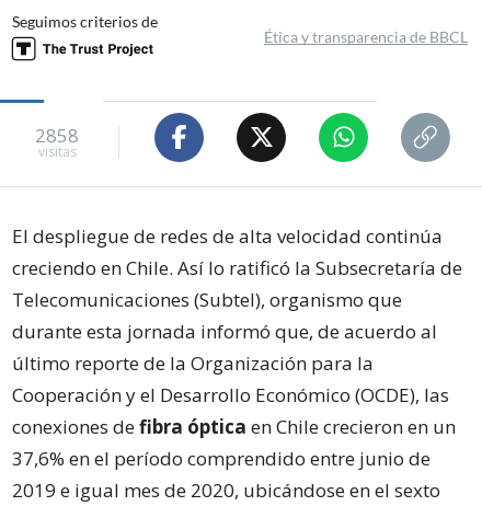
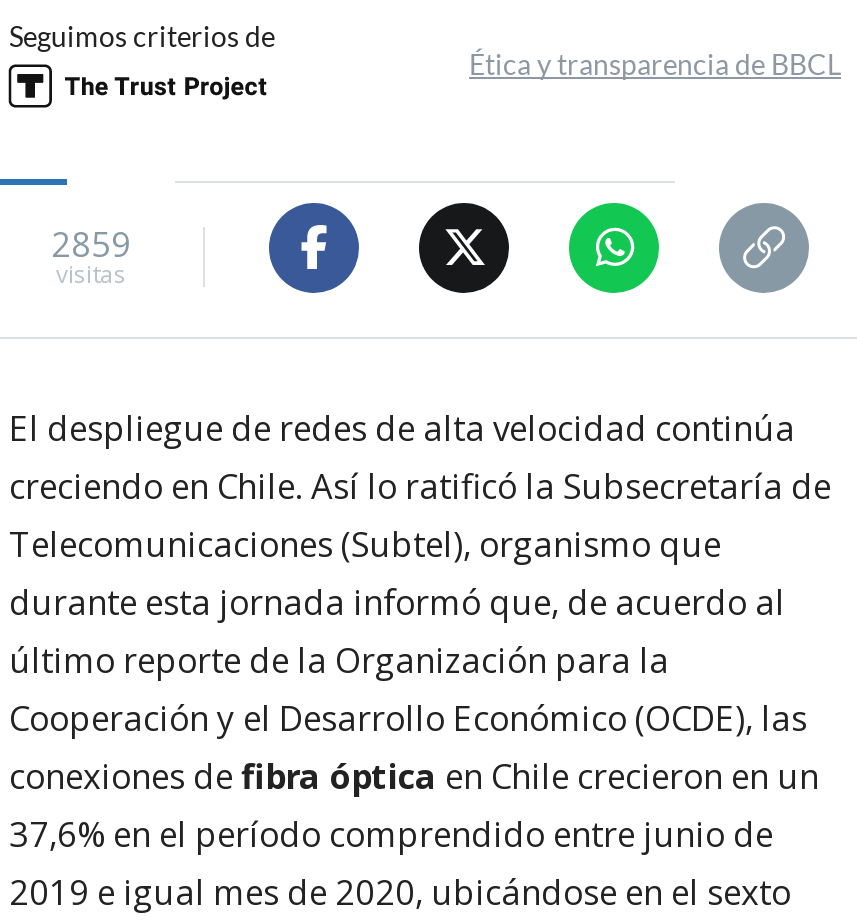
- 2858
+ 2859
